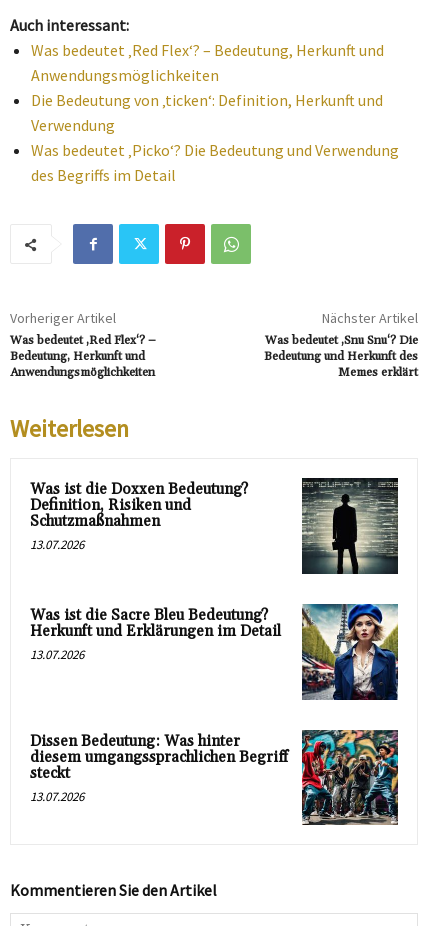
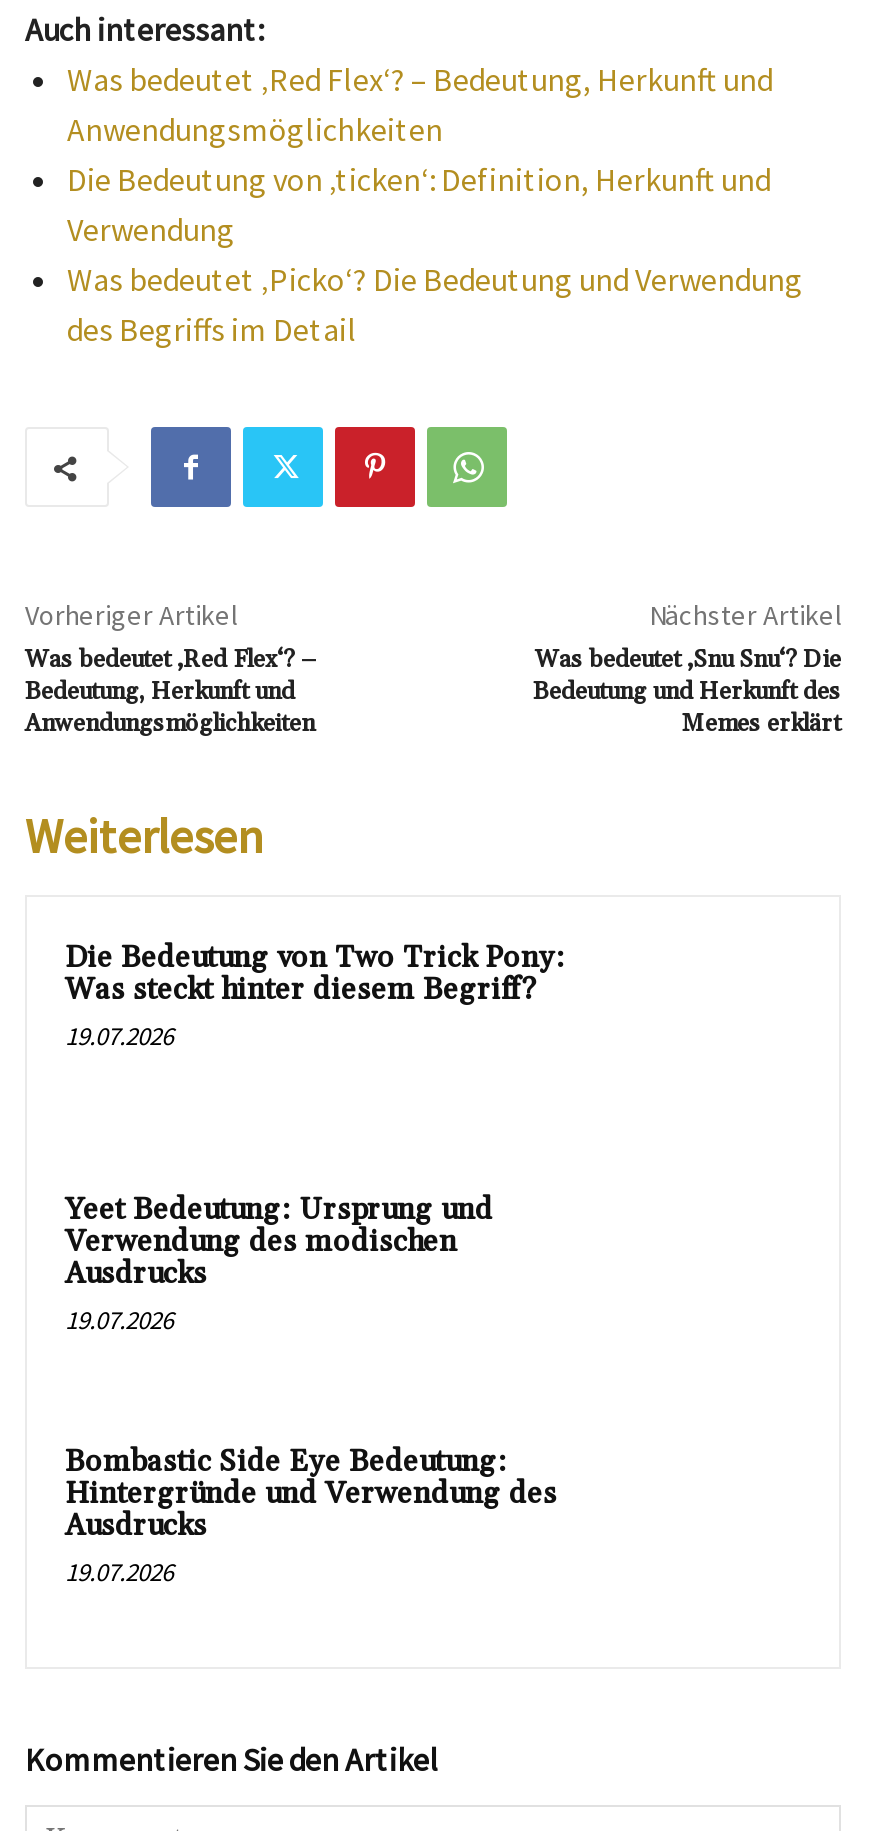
- Was ist die Doxxen Bedeutung?
- Definition, Risiken und
- Schutzmaßnahmen
- 13.07.2026
+ Die Bedeutung von Two Trick Pony:
+ Was steckt hinter diesem Begriff?
+ 19.07.2026

- [image]

- Was ist die Sacre Bleu Bedeutung?
- Herkunft und Erklärungen im Detail
- 13.07.2026
+ Yeet Bedeutung: Ursprung und
+ Verwendung des modischen
+ Ausdrucks
+ 19.07.2026

- [image]

- Dissen Bedeutung: Was hinter
- diesem umgangssprachlichen Begriff
- steckt
- 13.07.2026
+ Bombastic Side Eye Bedeutung:
+ Hintergründe und Verwendung des
+ Ausdrucks
+ 19.07.2026

- [image]
